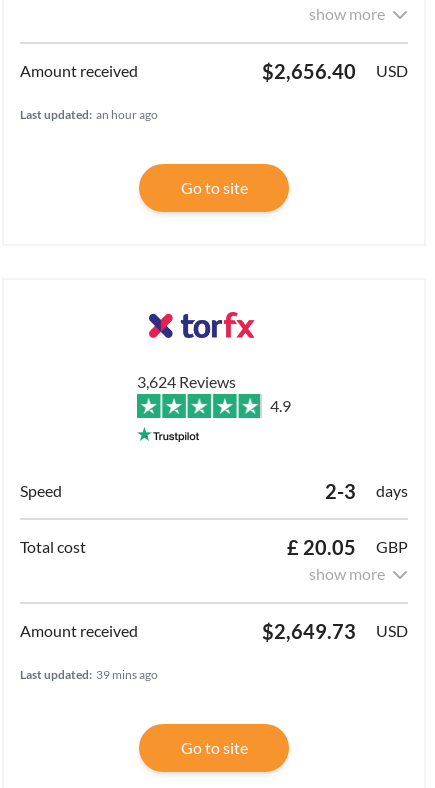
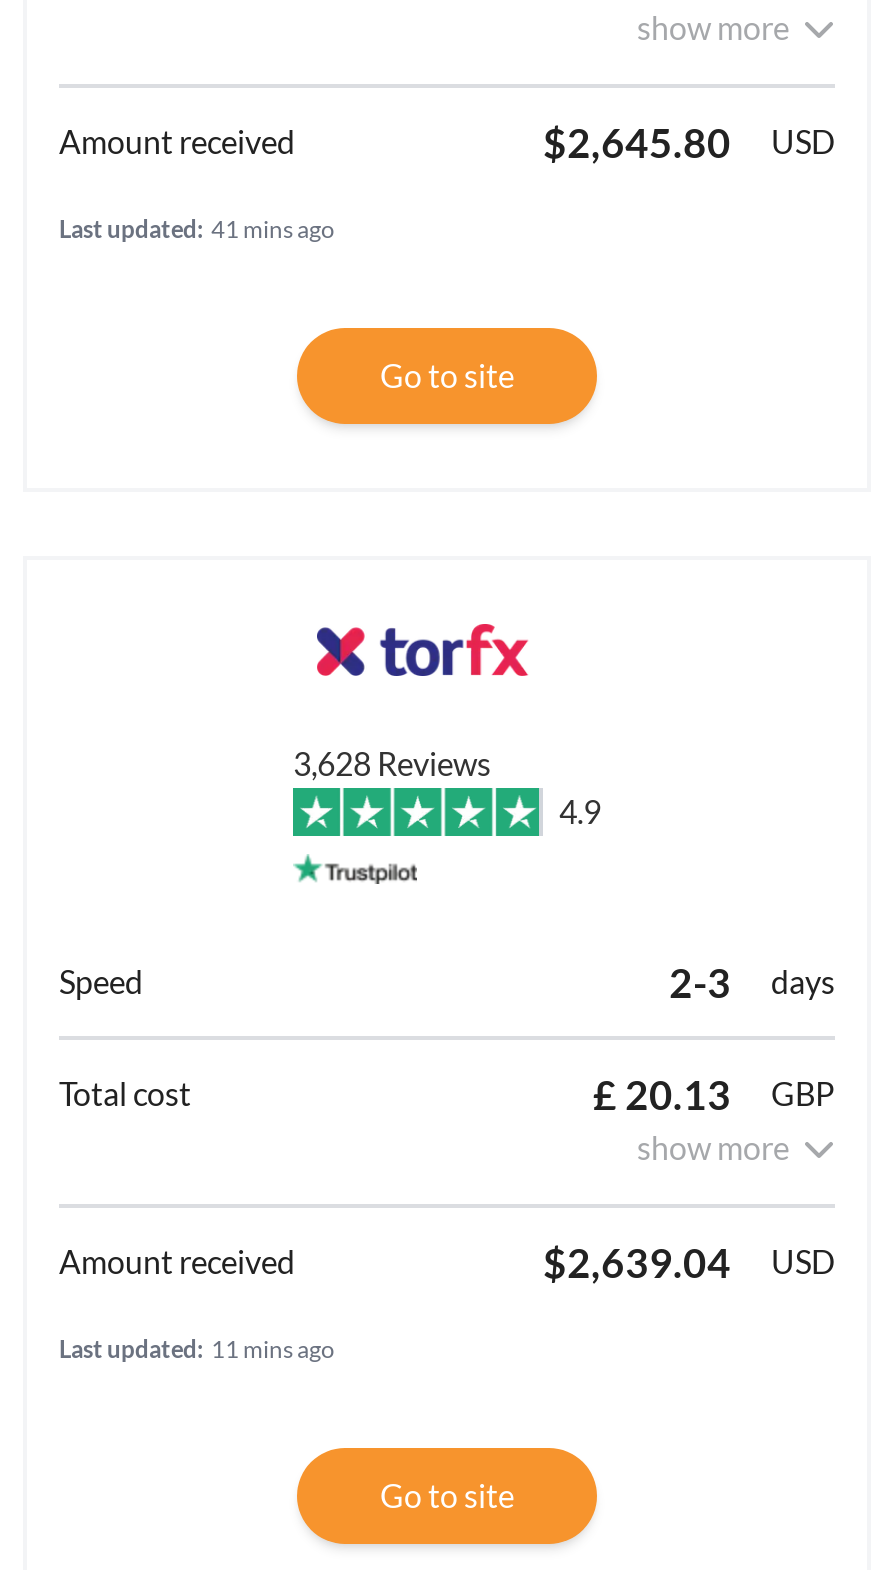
- $2,656.40 USD
+ $2,645.80 USD

- Last updated: an hour ago
+ Last updated: 41 mins ago

- 3,624 Reviews
+ 3,628 Reviews

- £ 20.05 GBP
+ £ 20.13 GBP

- $2,649.73 USD
+ $2,639.04 USD

- Last updated: 39 mins ago
+ Last updated: 11 mins ago
